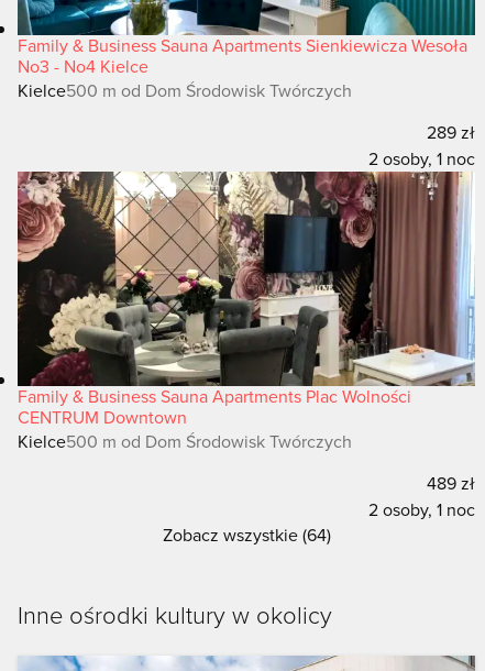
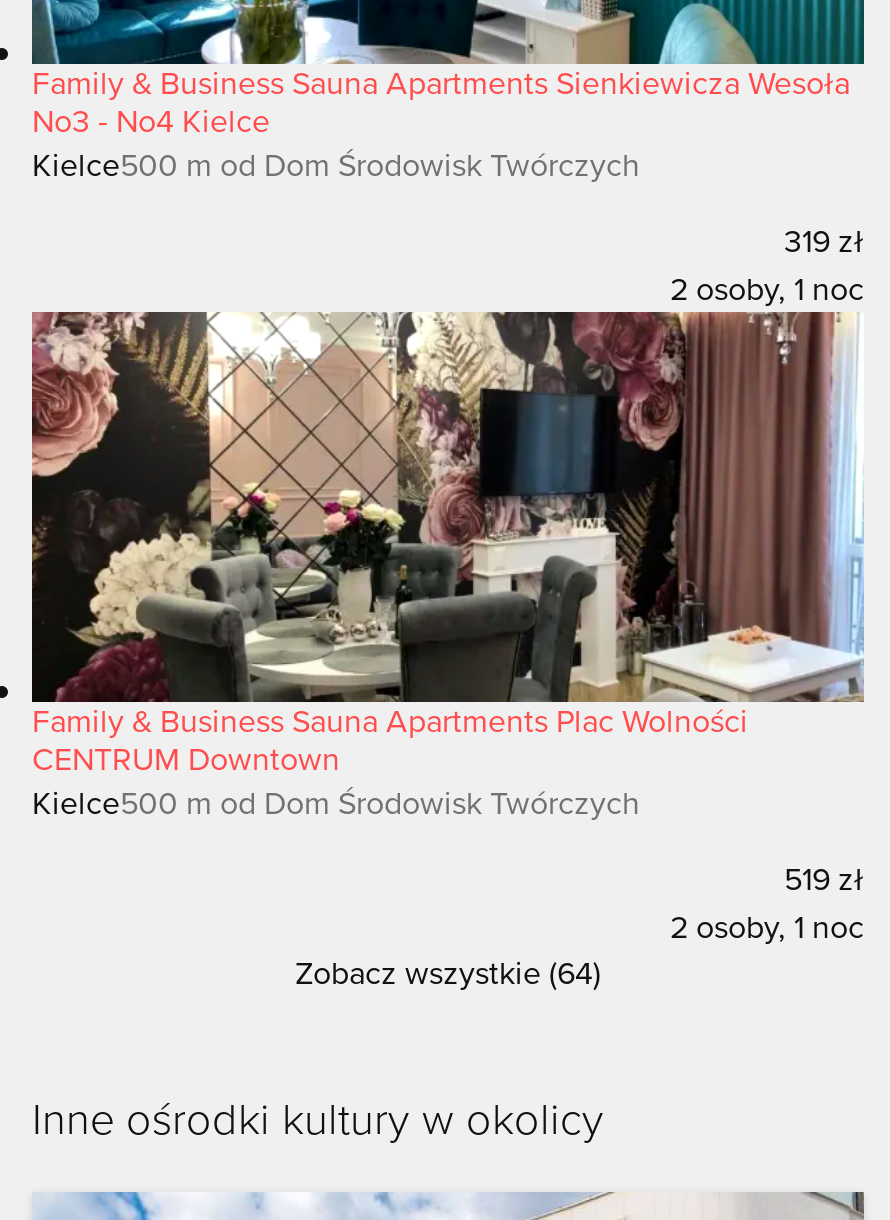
- 289 zł
+ 319 zł

- 489 zł
+ 519 zł
